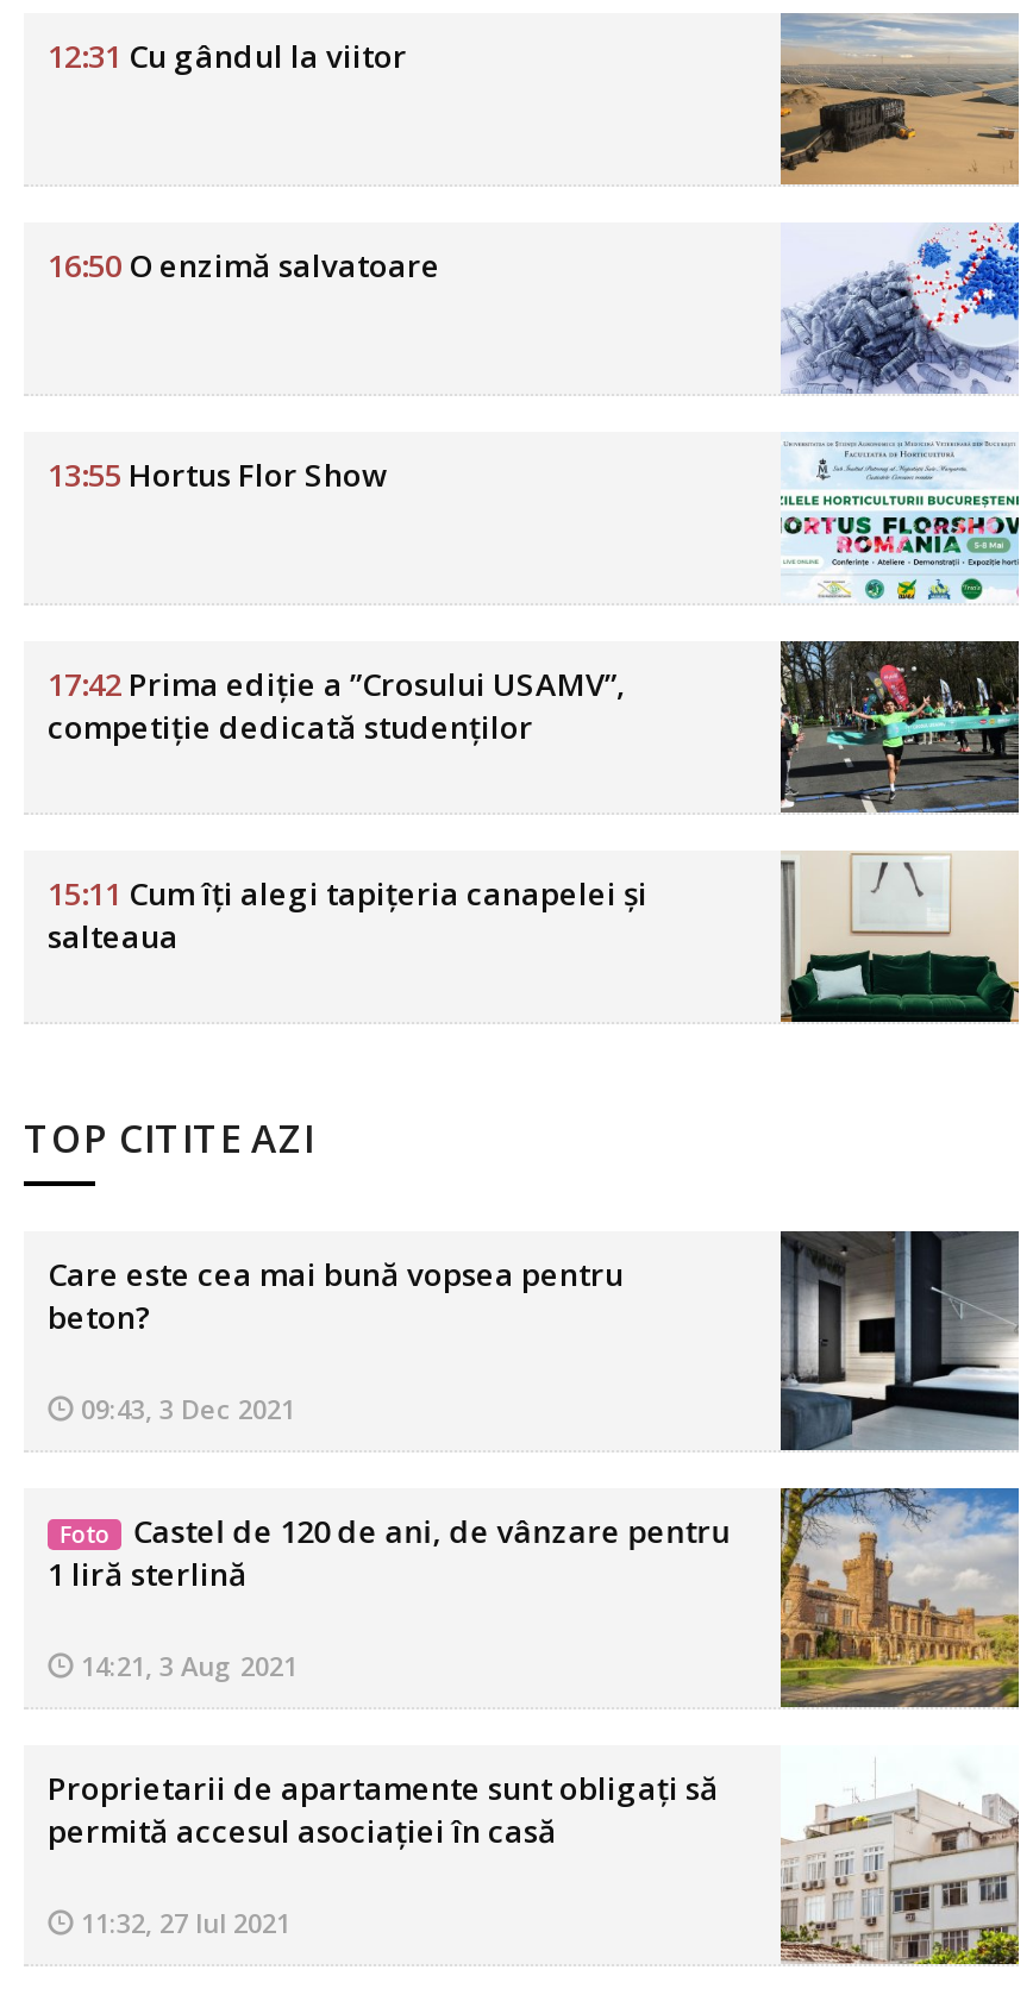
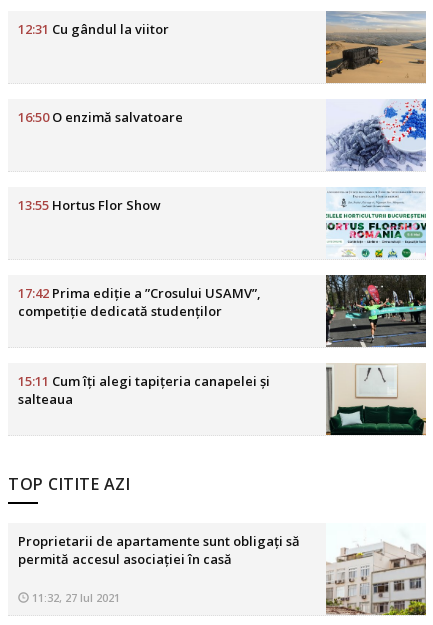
- [image]

- Care este cea mai bună vopsea pentru
- beton?
- 09:43, 3 Dec 2021

- [image]
- Foto
- Castel de 120 de ani, de vânzare pentru
- 1 liră sterlină
- 14:21, 3 Aug 2021
